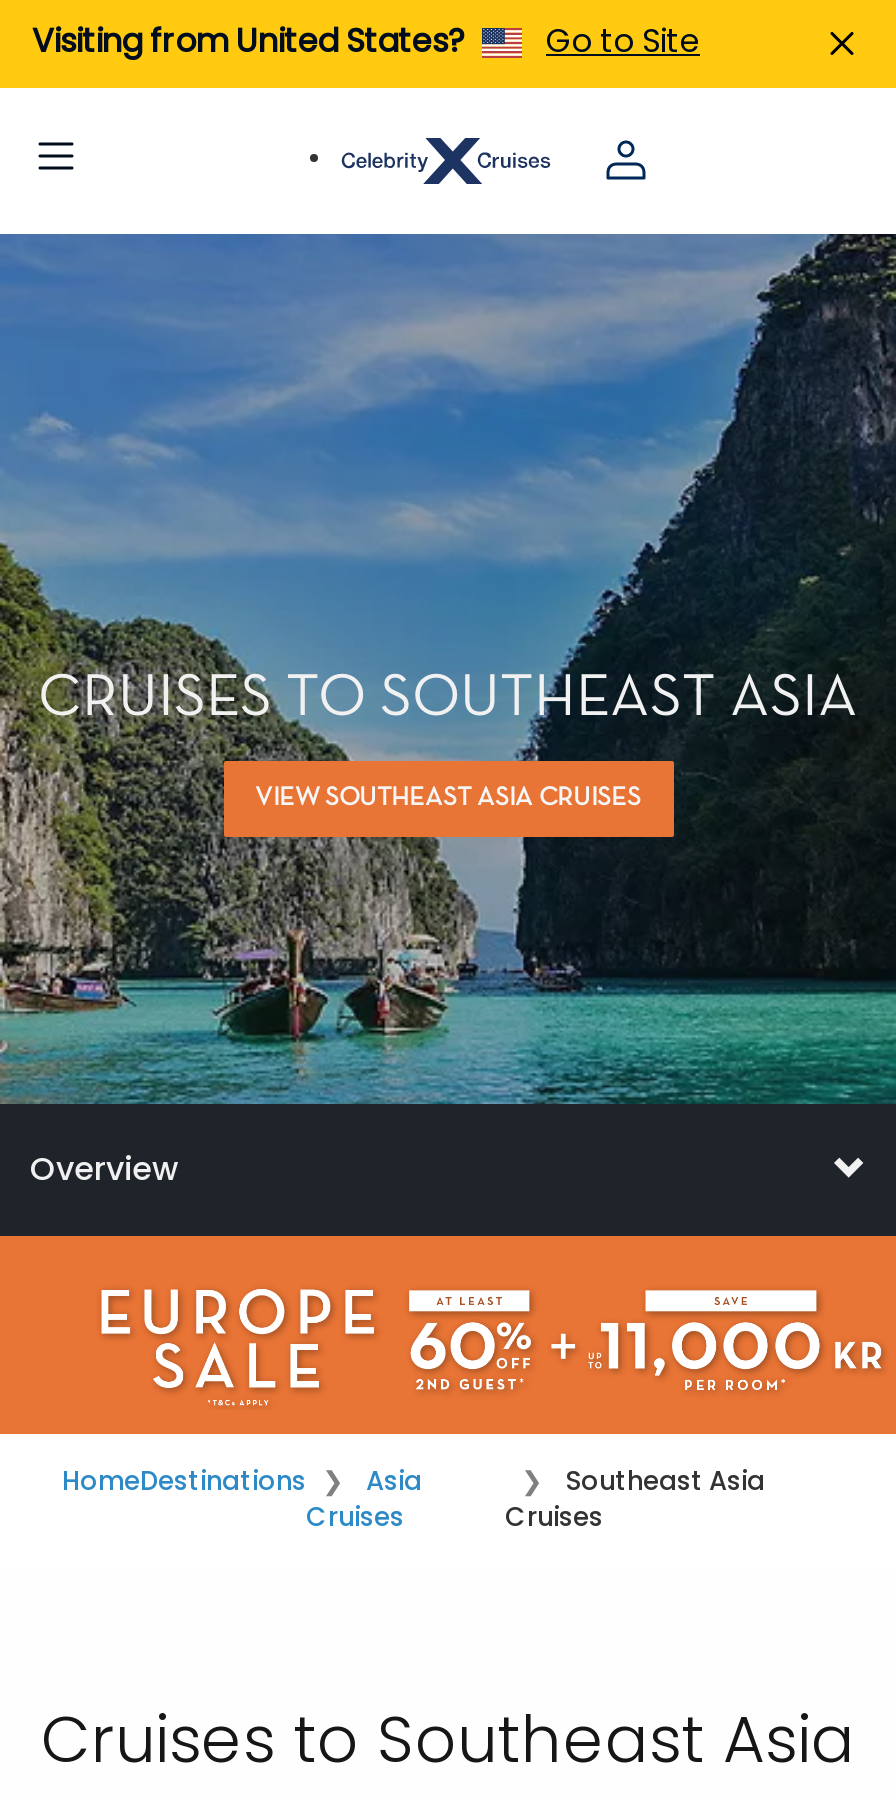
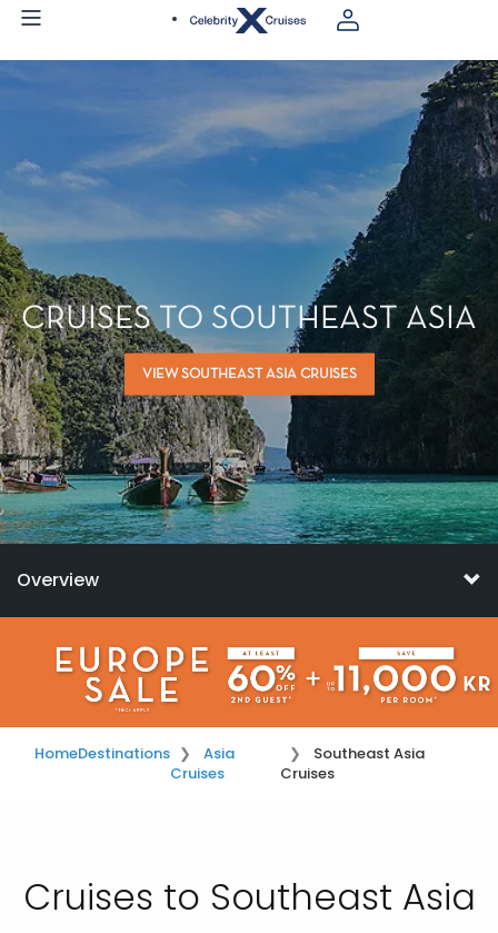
- Visiting from United States?
- Go to Site
